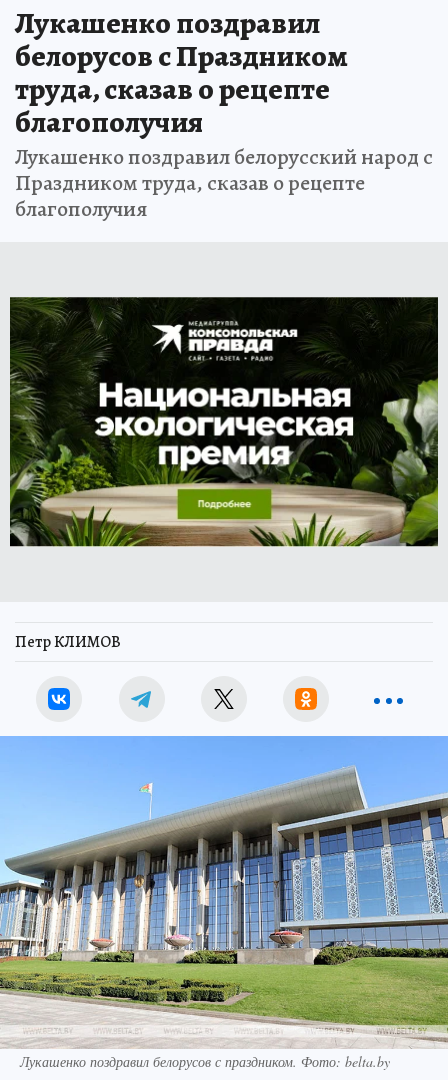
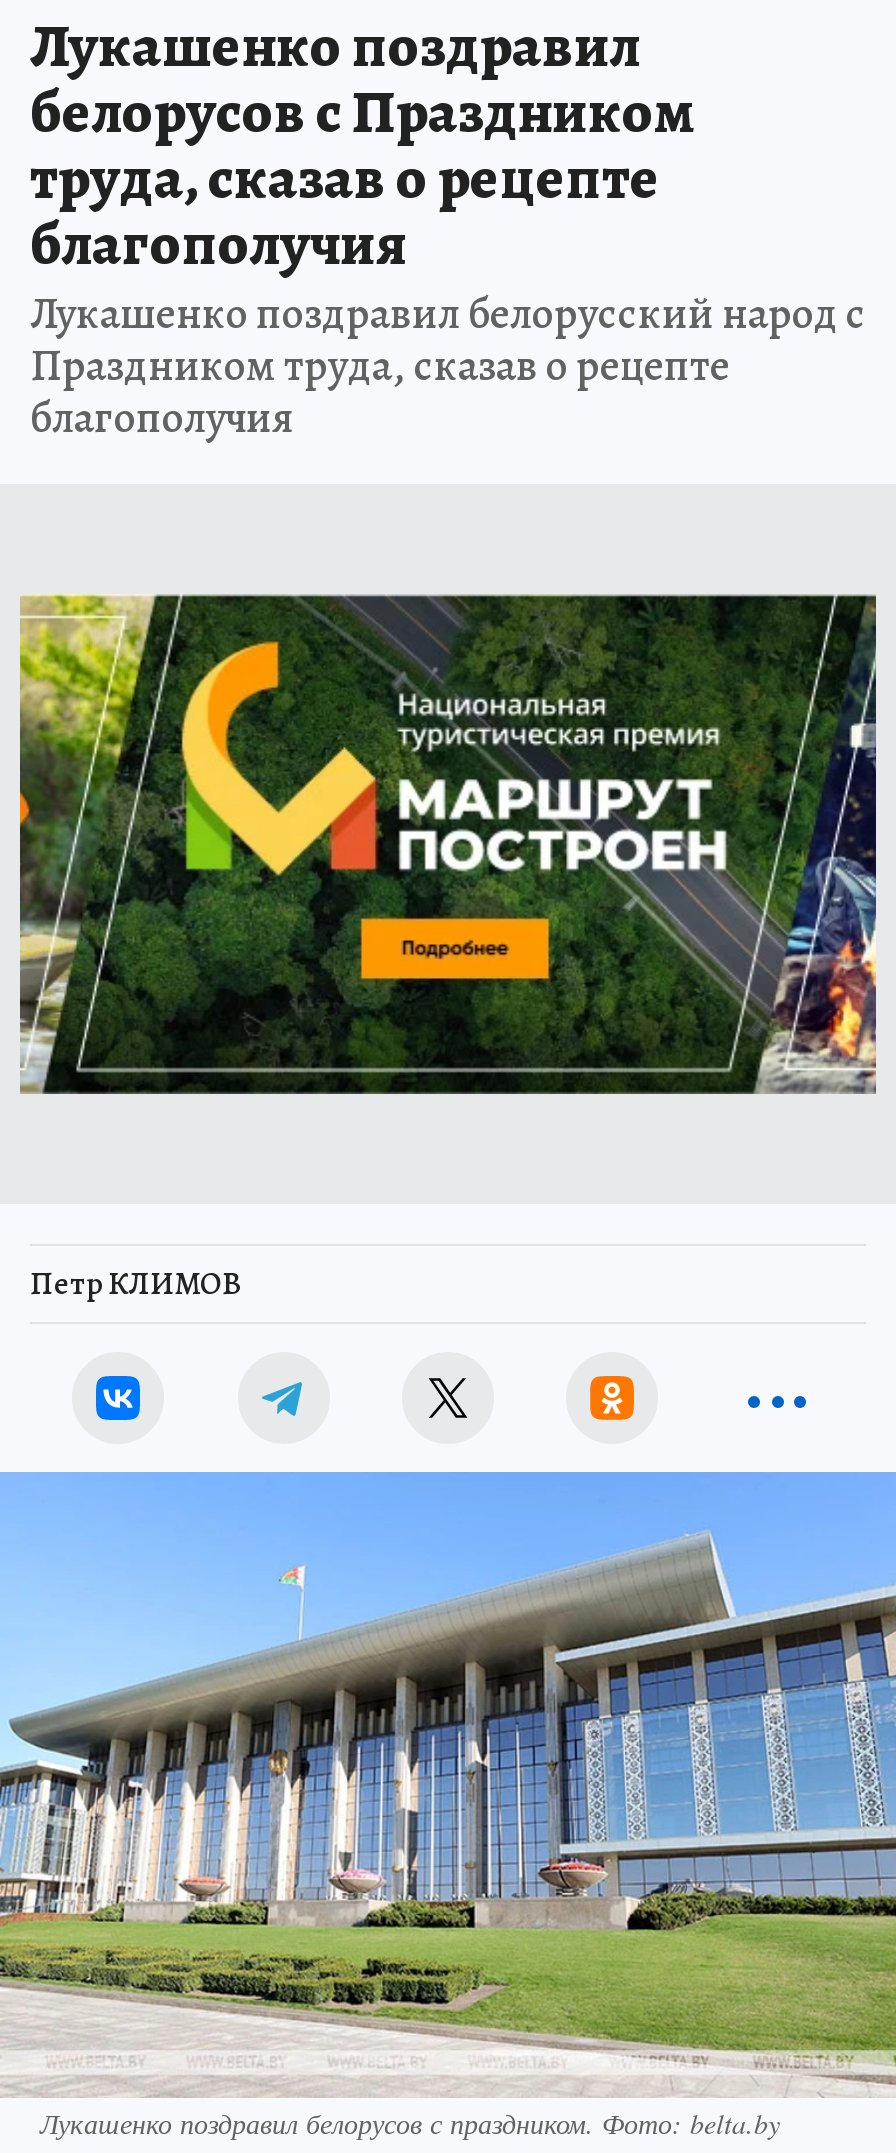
- [image]
+ [image]
